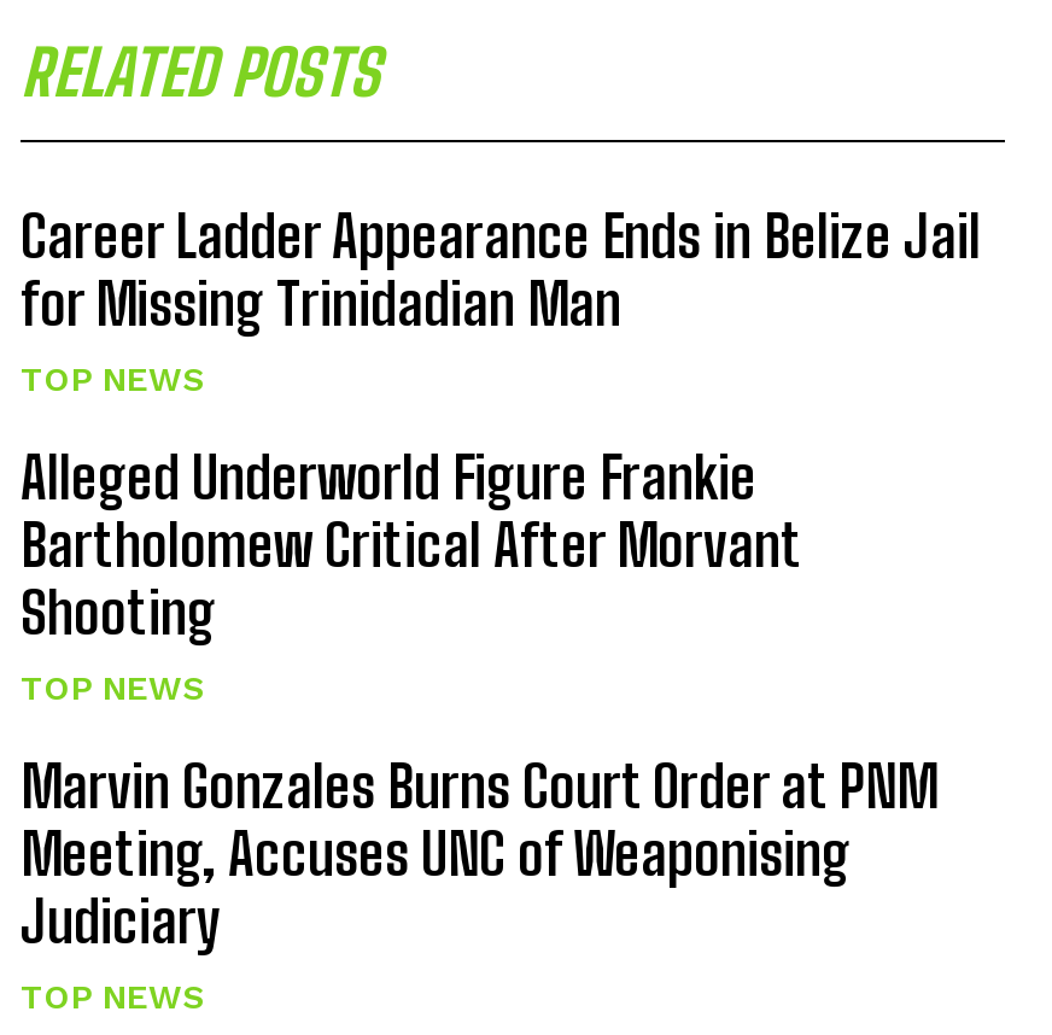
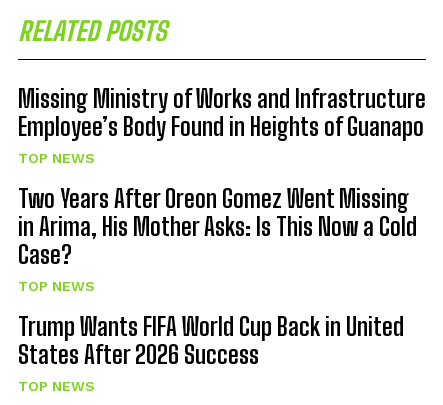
- Career Ladder Appearance Ends in Belize Jail
- for Missing Trinidadian Man
+ Missing Ministry of Works and Infrastructure
+ Employee’s Body Found in Heights of Guanapo

- Alleged Underworld Figure Frankie
- Bartholomew Critical After Morvant
- Shooting
+ Two Years After Oreon Gomez Went Missing
+ in Arima, His Mother Asks: Is This Now a Cold
+ Case?

- Marvin Gonzales Burns Court Order at PNM
- Meeting, Accuses UNC of Weaponising
- Judiciary
+ Trump Wants FIFA World Cup Back in United
+ States After 2026 Success
